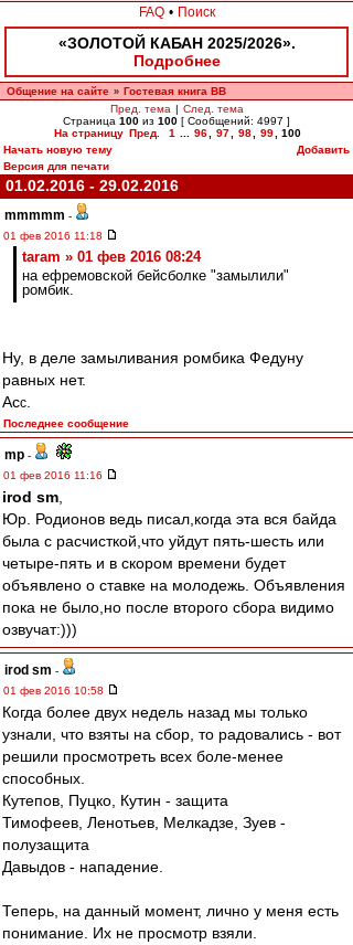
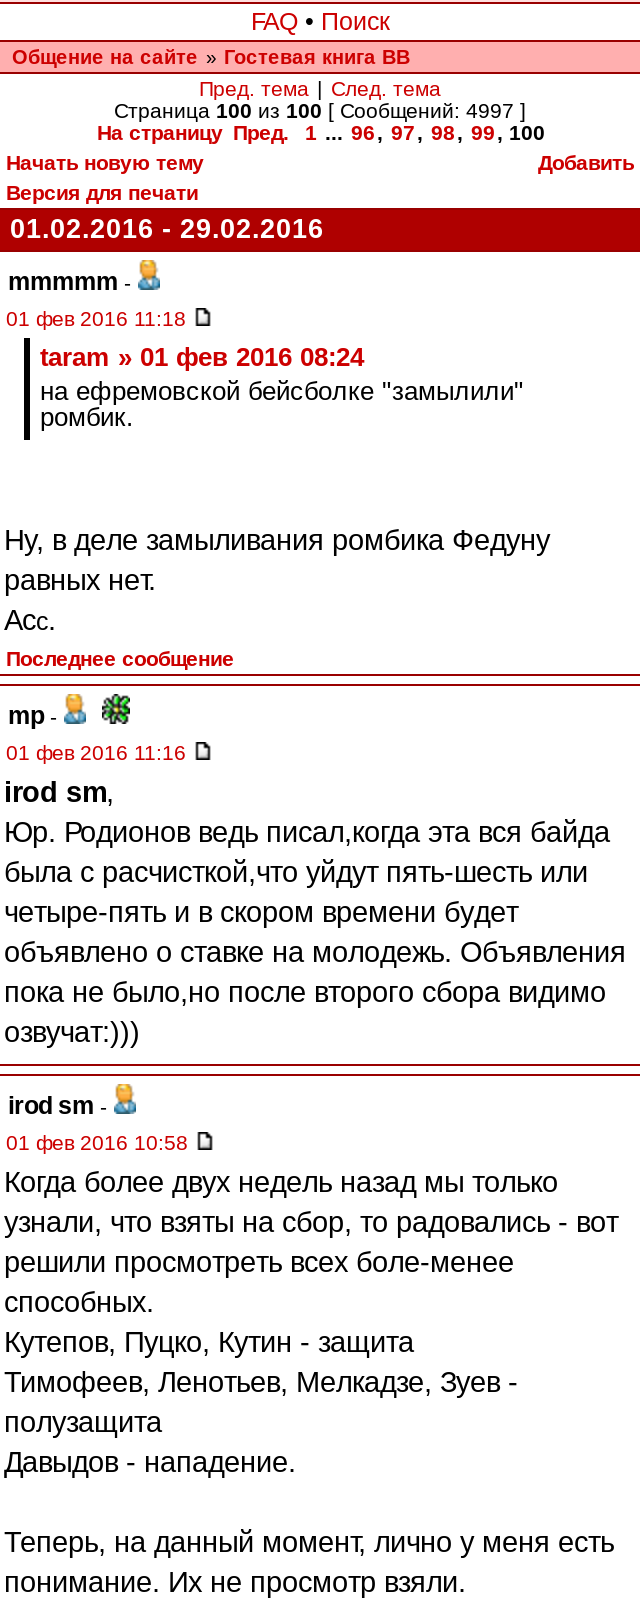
- «ЗОЛОТОЙ КАБАН 2025/2026».
- Подробнее
